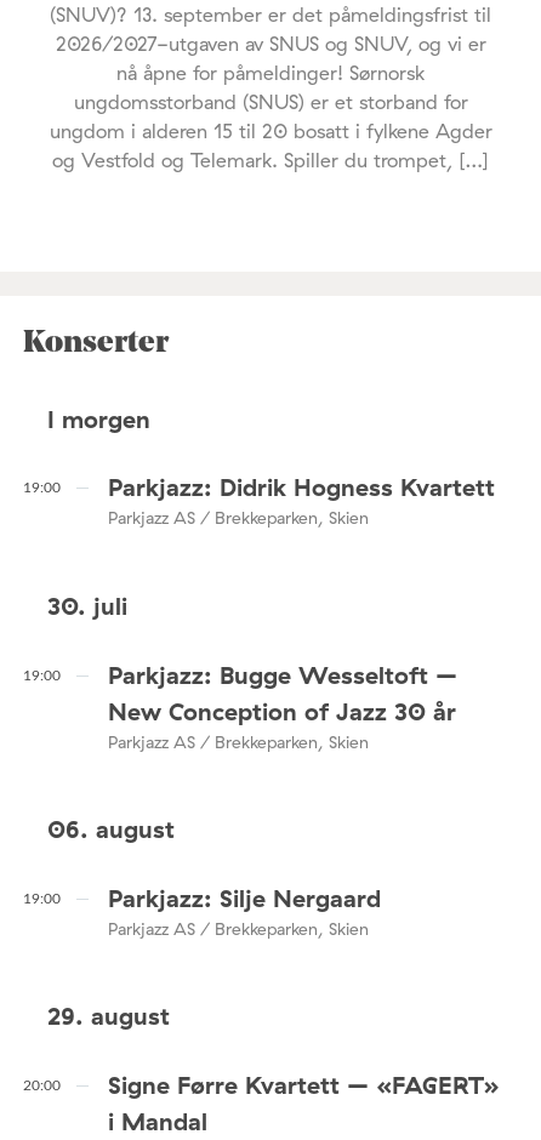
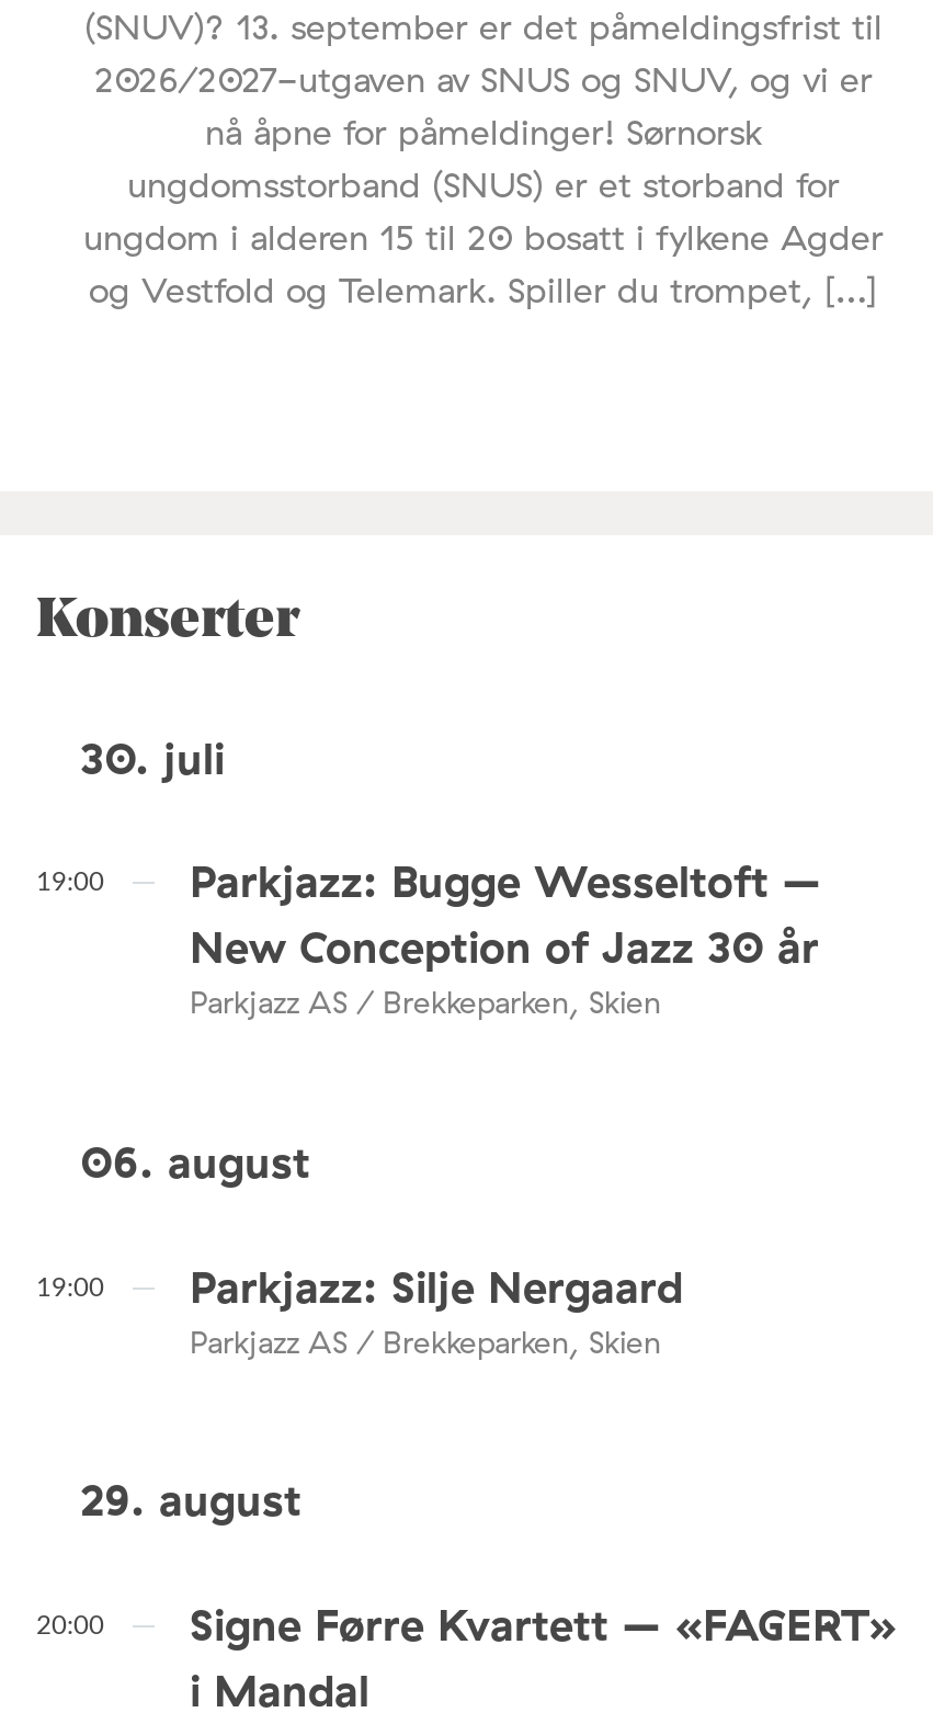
- I morgen
- 19:00
- Parkjazz: Didrik Hogness Kvartett
- Parkjazz AS / Brekkeparken, Skien
